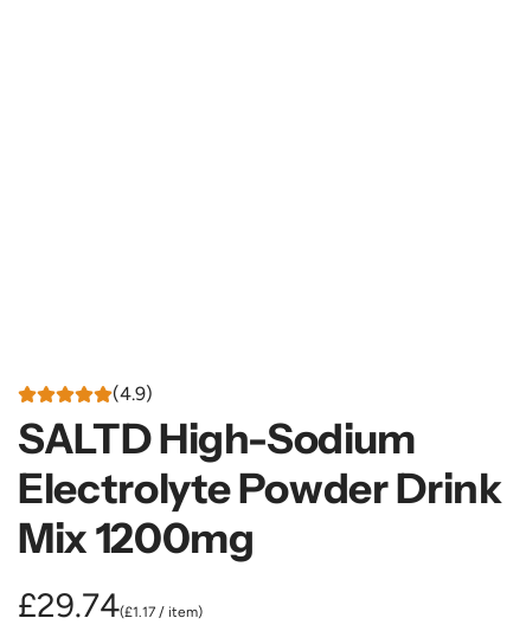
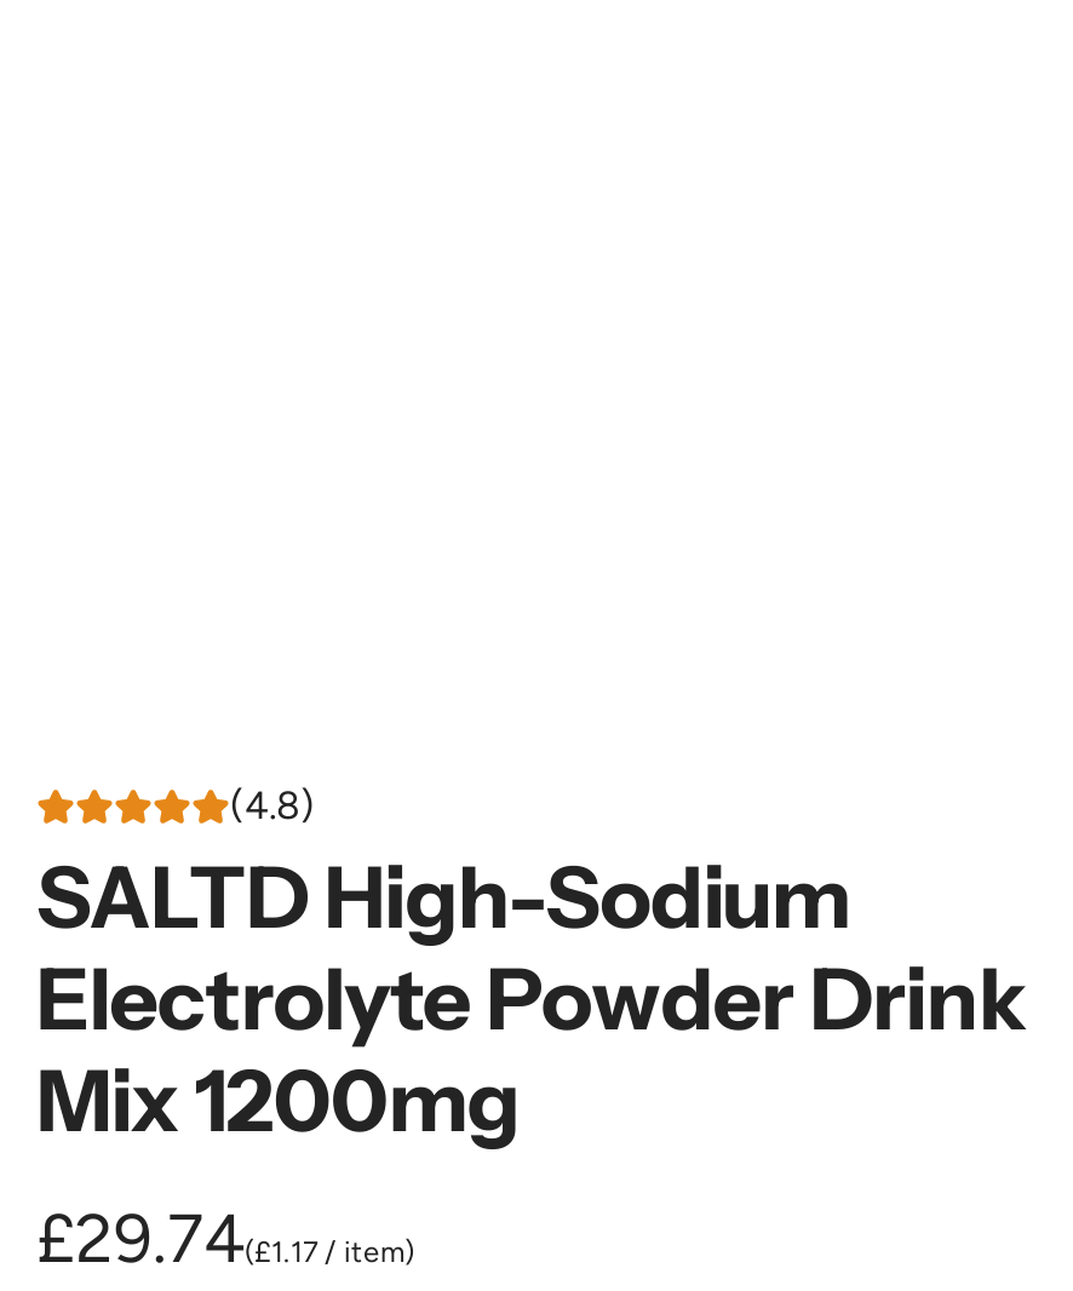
- (4.9)
+ (4.8)
